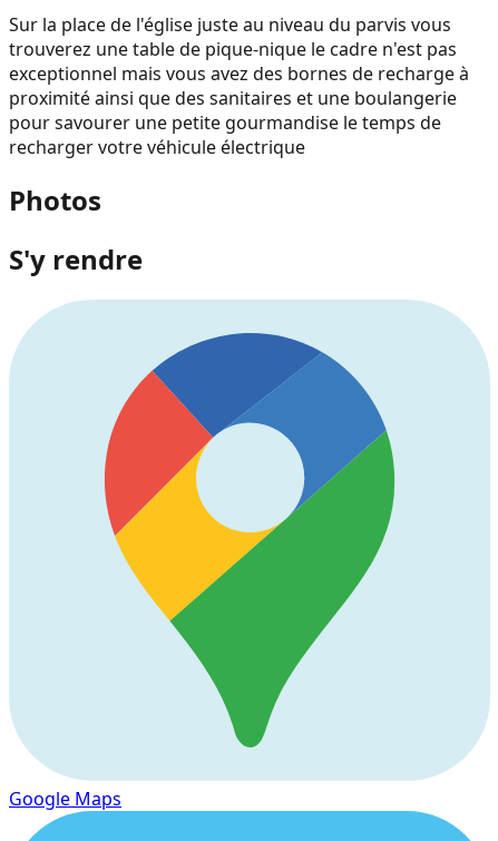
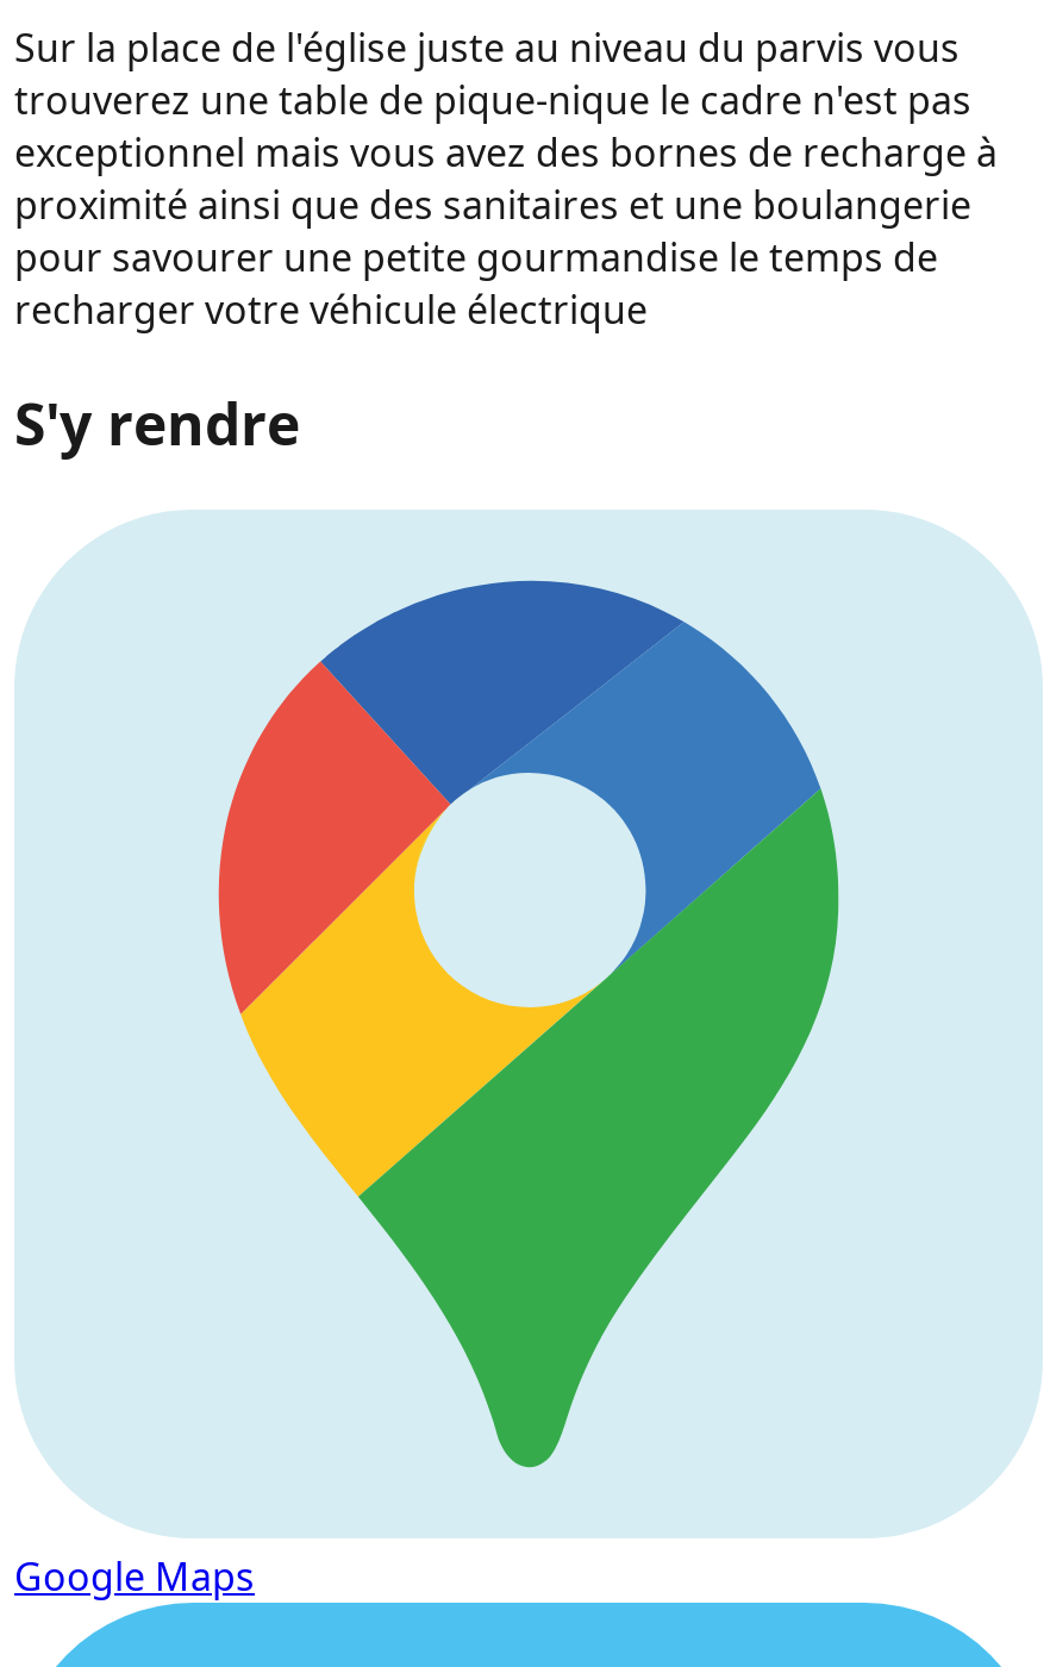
- Photos
